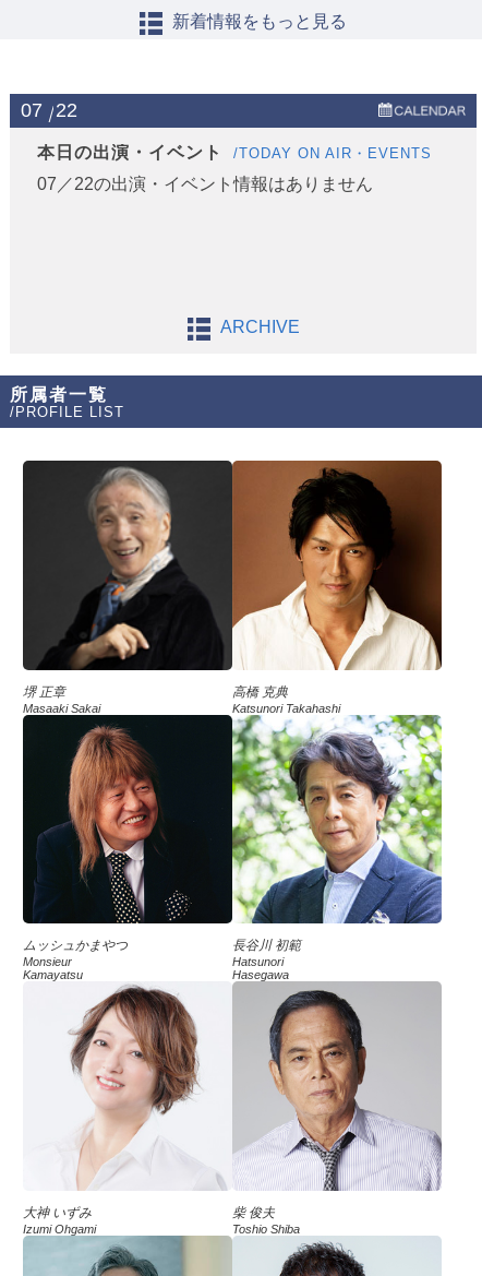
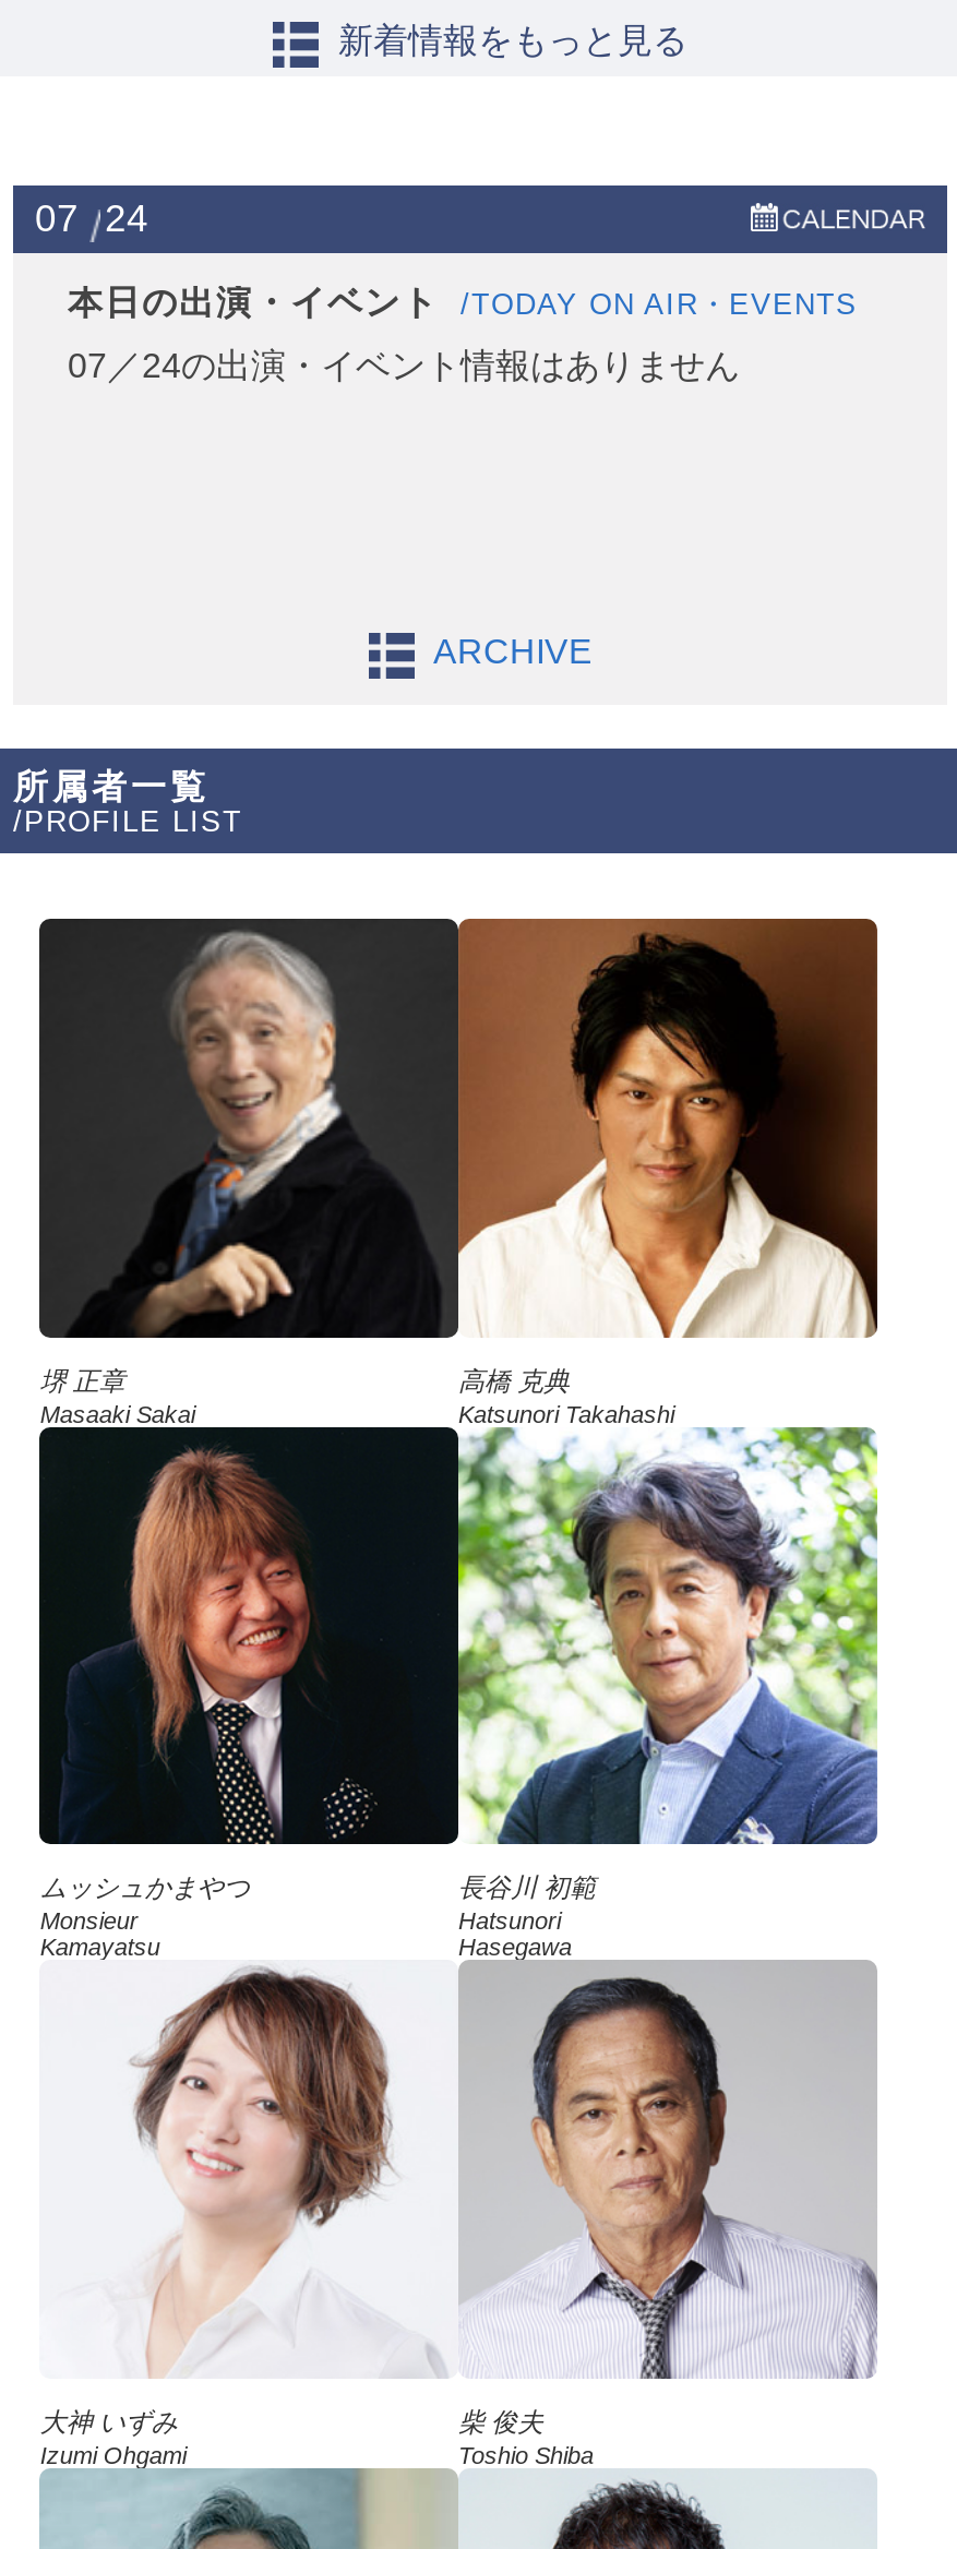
- 07 22
+ 07 24

- 07／22の出演・イベント情報はありません
+ 07／24の出演・イベント情報はありません
